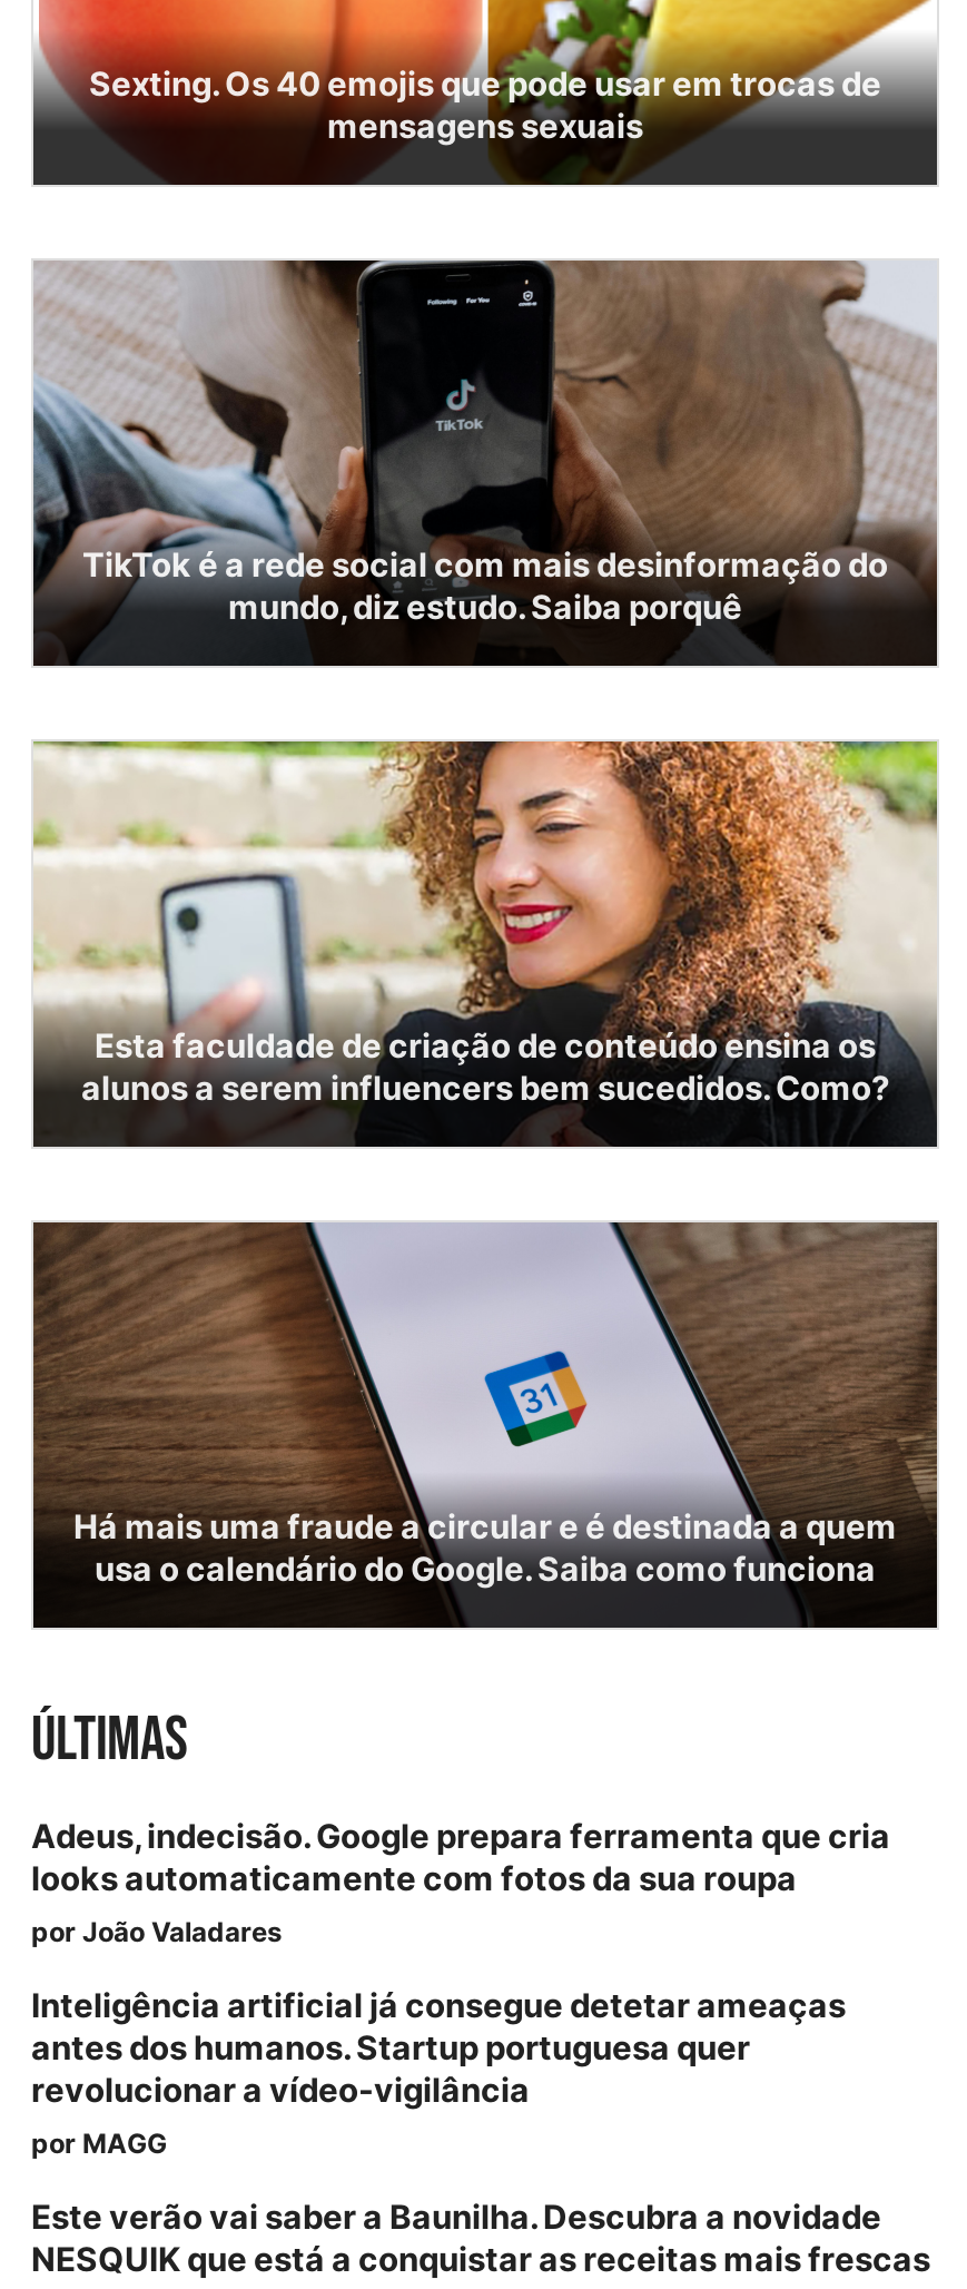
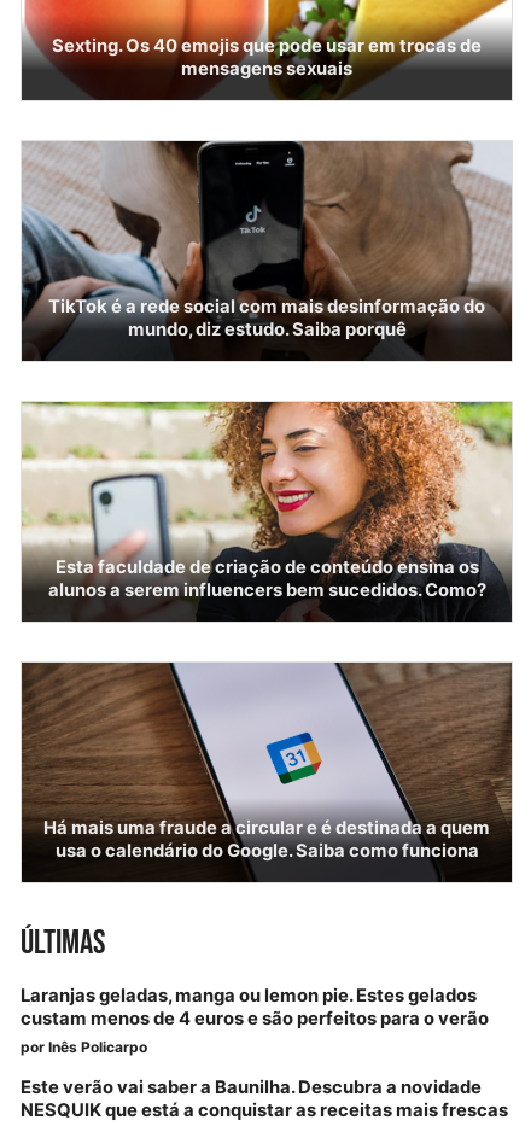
- Adeus, indecisão. Google prepara ferramenta que cria
- looks automaticamente com fotos da sua roupa
- por João Valadares
- Inteligência artificial já consegue detetar ameaças
- antes dos humanos. Startup portuguesa quer
- revolucionar a vídeo-vigilância
- por MAGG
+ Laranjas geladas, manga ou lemon pie. Estes gelados
+ custam menos de 4 euros e são perfeitos para o verão
+ por Inês Policarpo
